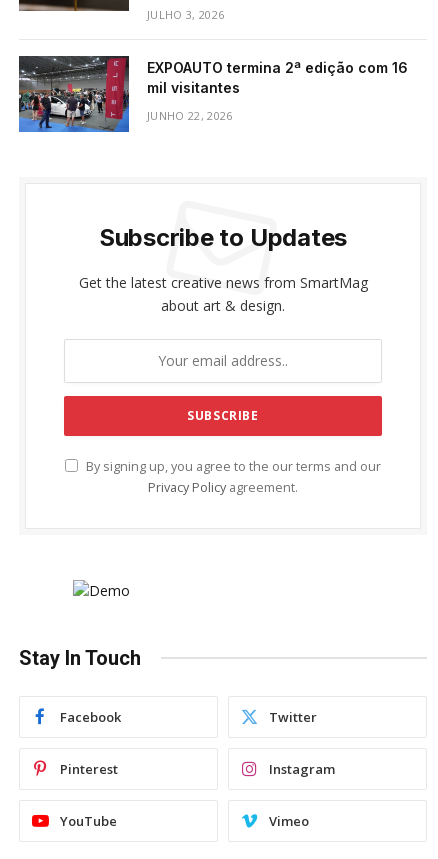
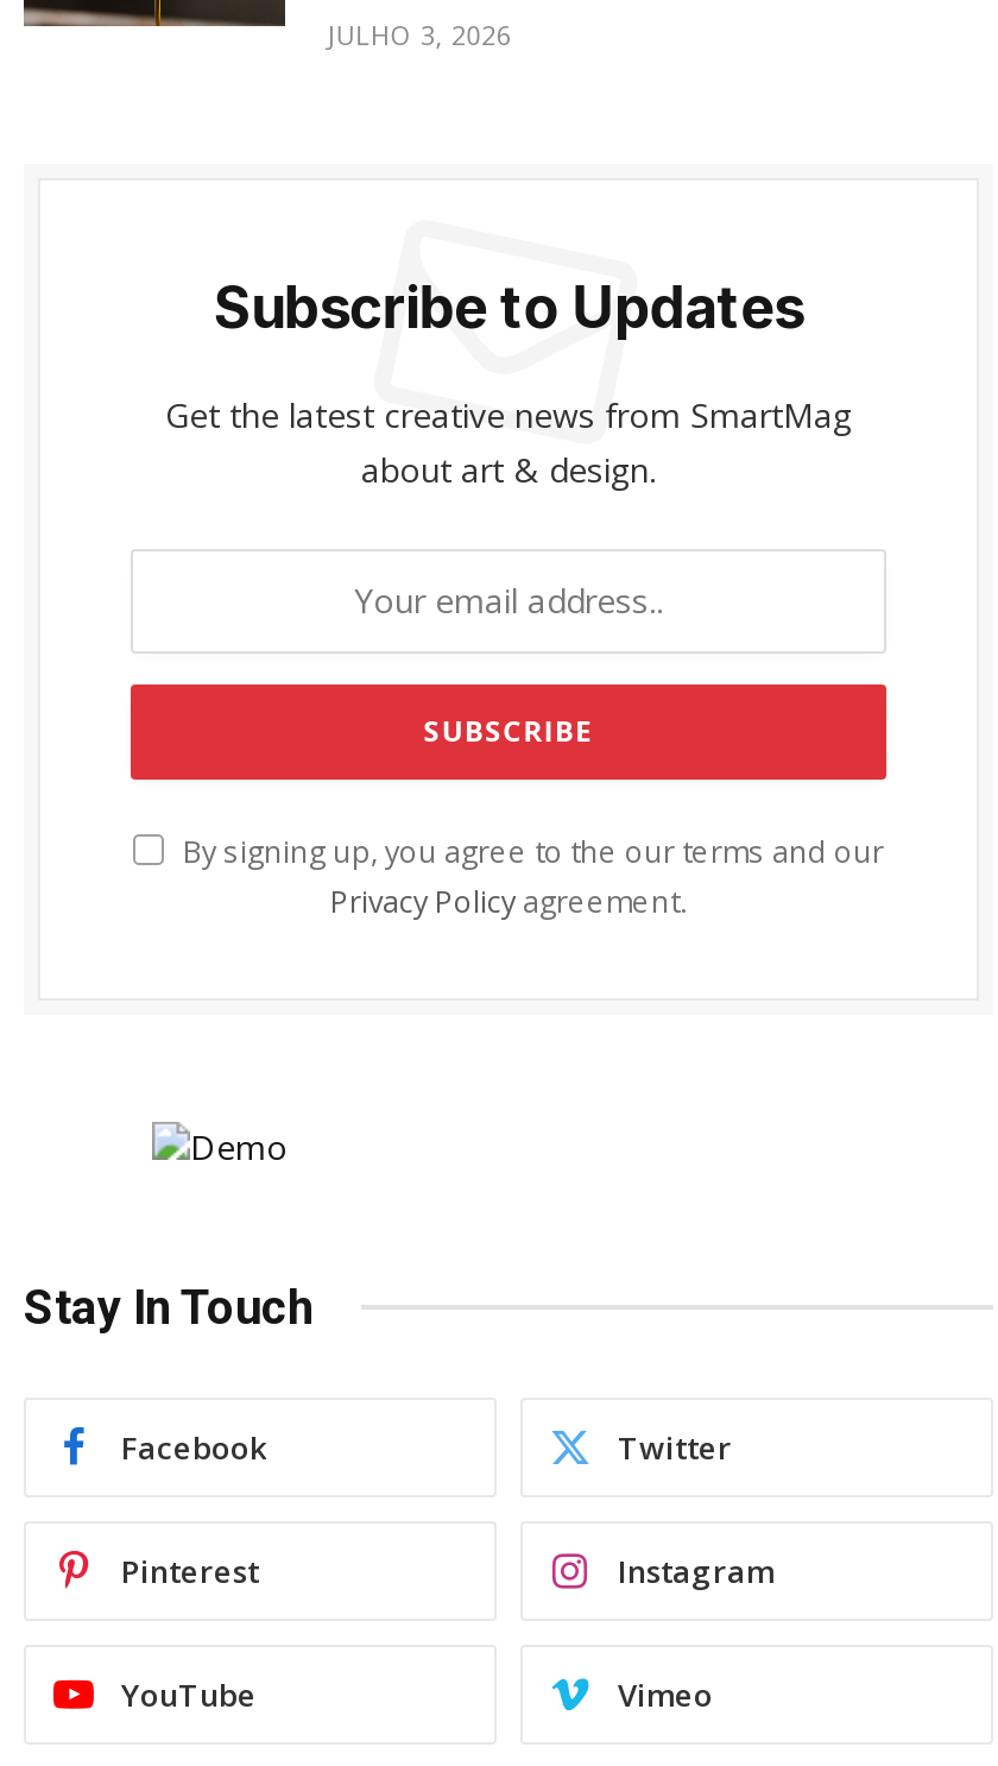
- [image]
- EXPOAUTO termina 2ª edição com 16
- mil visitantes
- JUNHO 22, 2026
